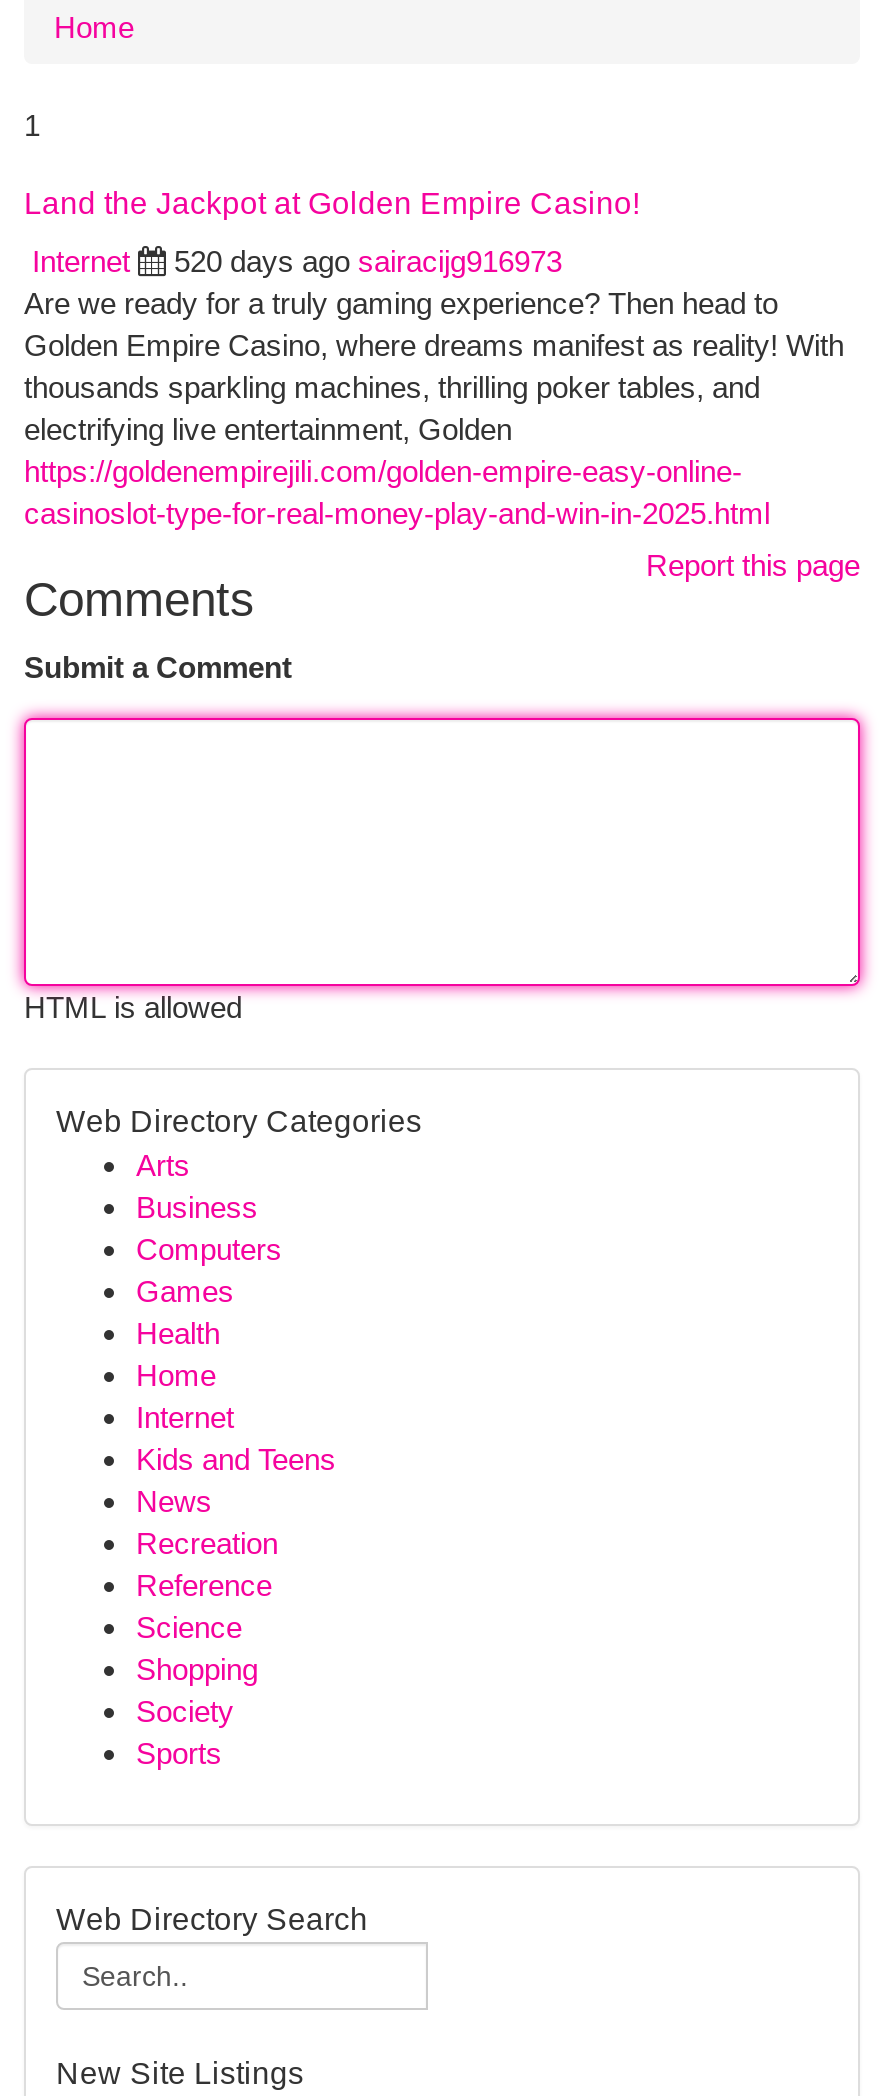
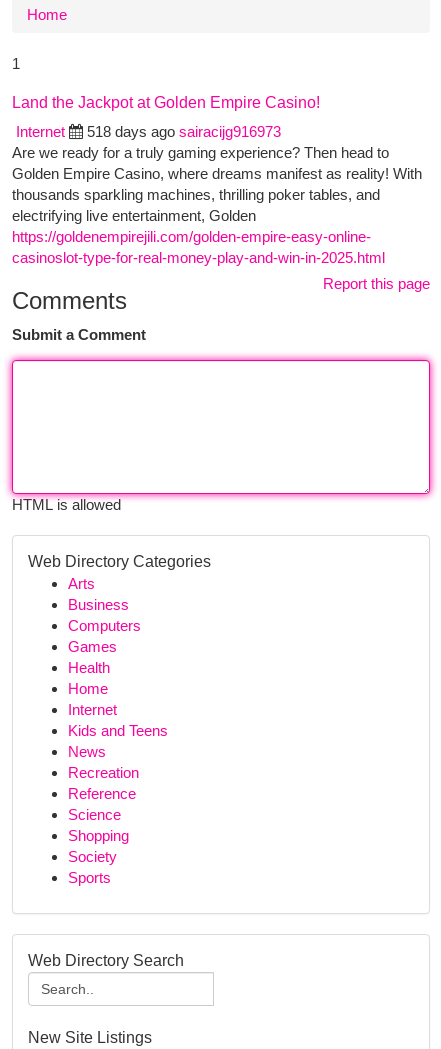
- 520 days ago sairacijg916973
+ 518 days ago sairacijg916973
